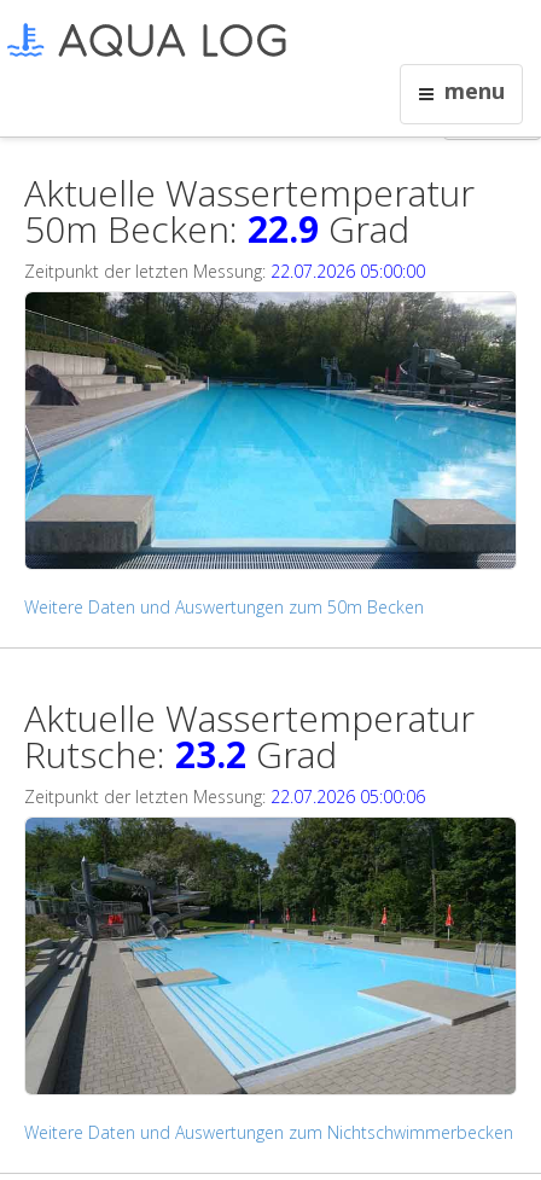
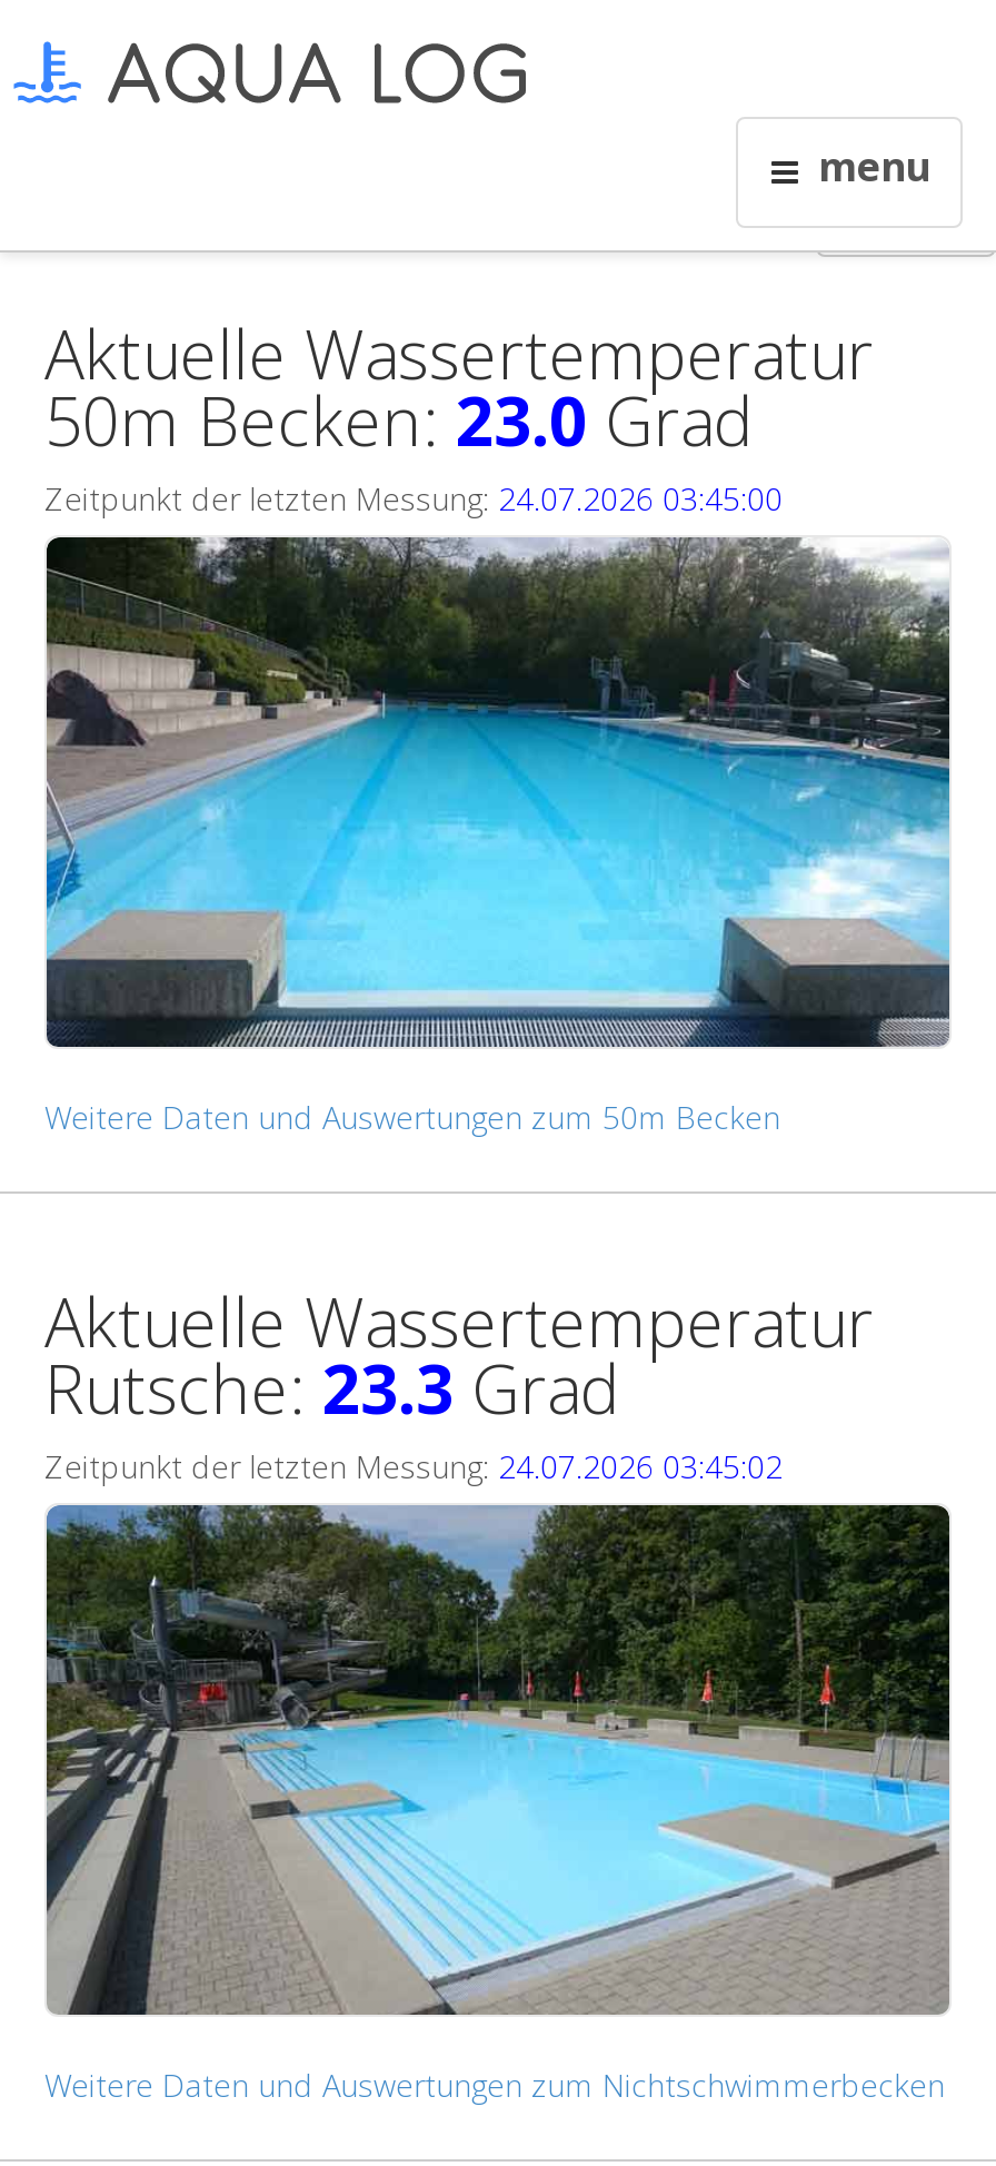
- 50m Becken:22.9Grad
+ 50m Becken:23.0Grad

- Zeitpunkt der letzten Messung: 22.07.2026 05:00:00
+ Zeitpunkt der letzten Messung: 24.07.2026 03:45:00

- Rutsche: 23.2Grad
+ Rutsche: 23.3Grad

- Zeitpunkt der letzten Messung: 22.07.2026 05:00:06
+ Zeitpunkt der letzten Messung: 24.07.2026 03:45:02
